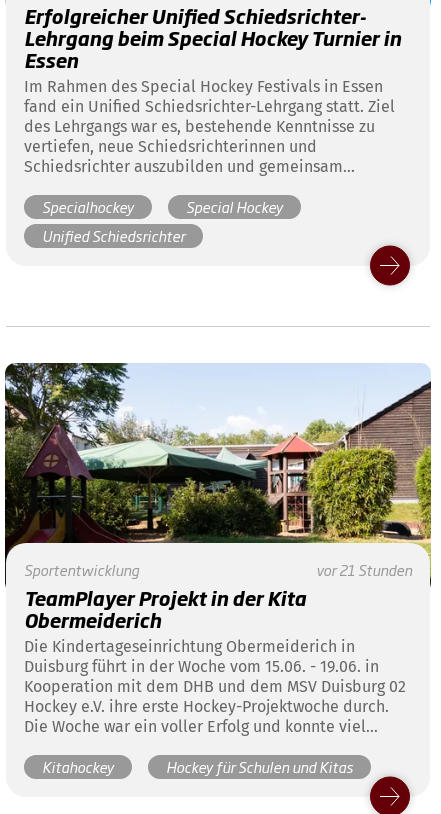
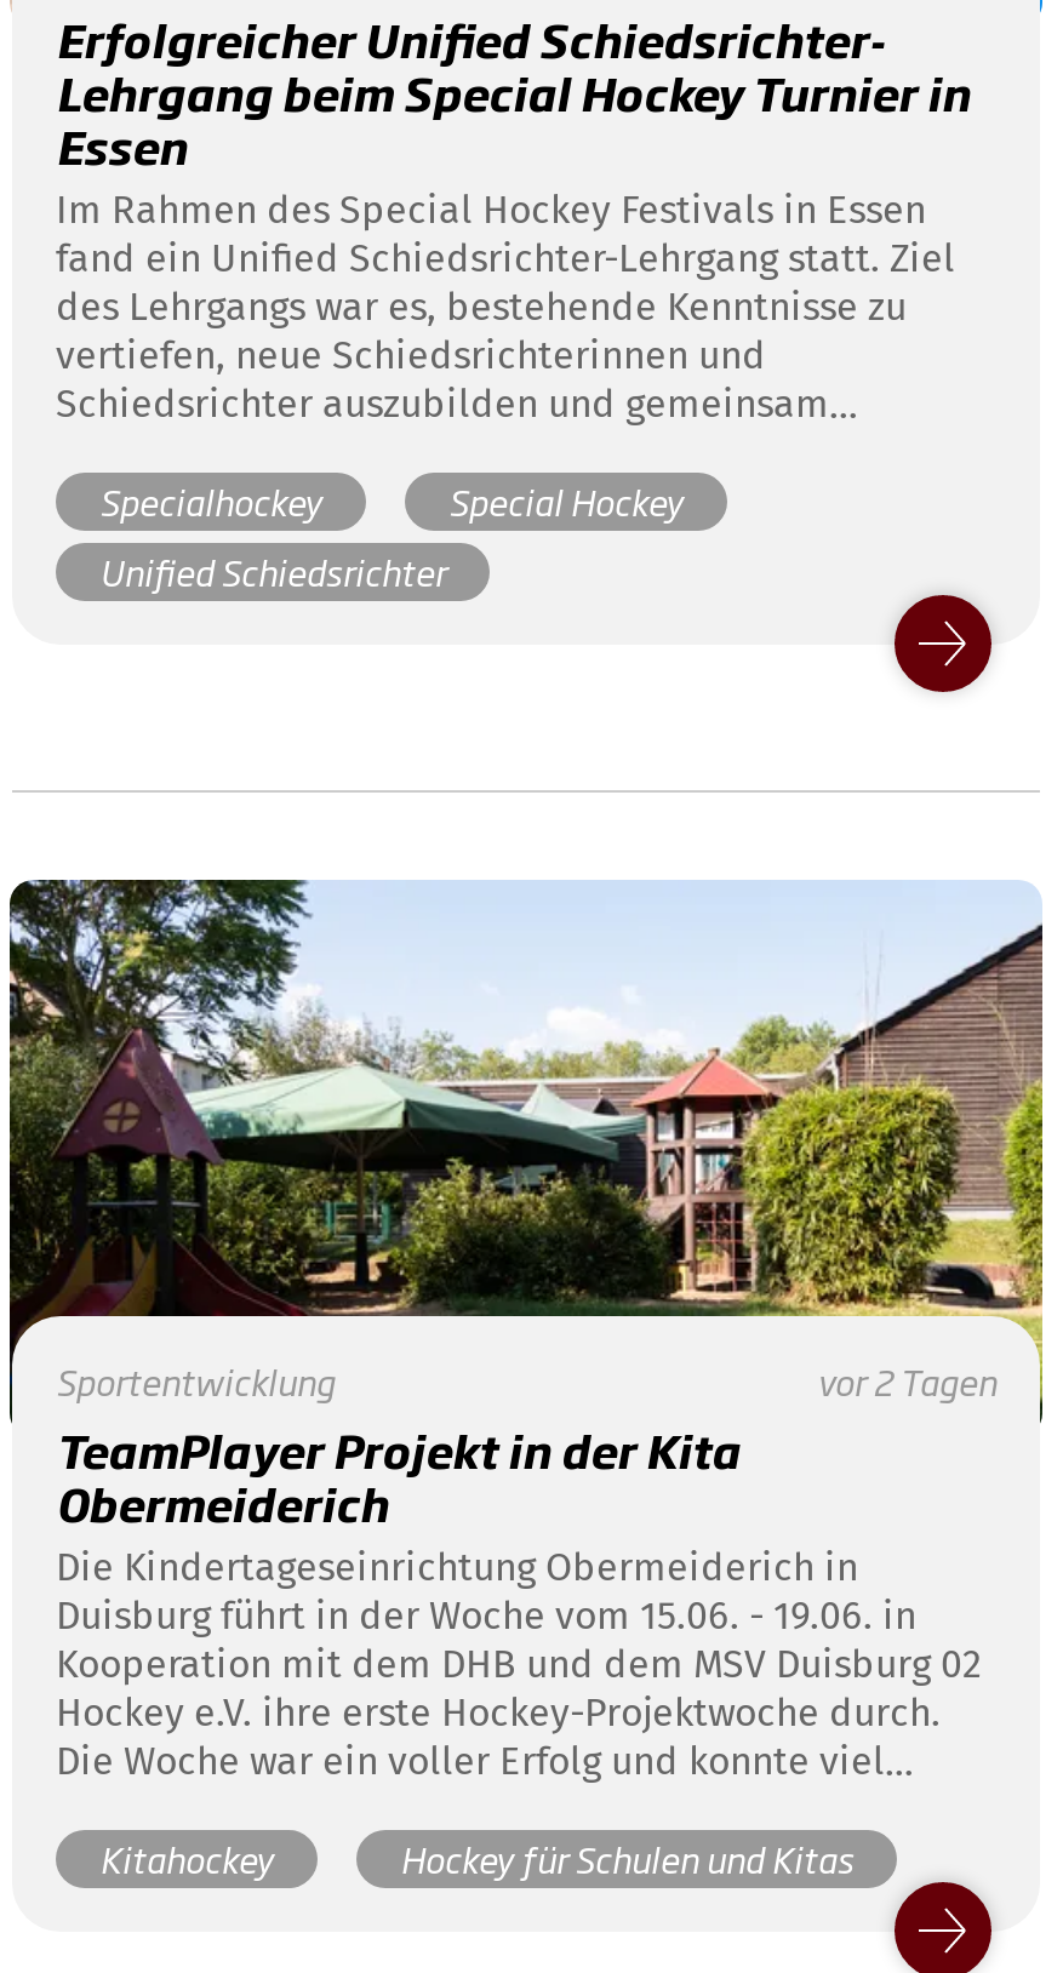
- vor 21 Stunden
+ vor 2 Tagen
